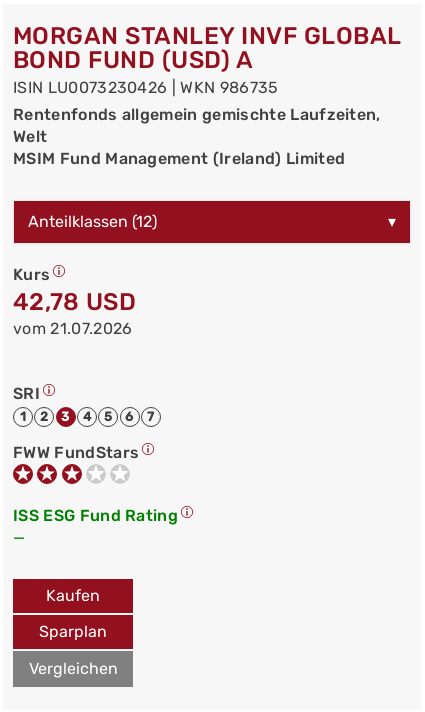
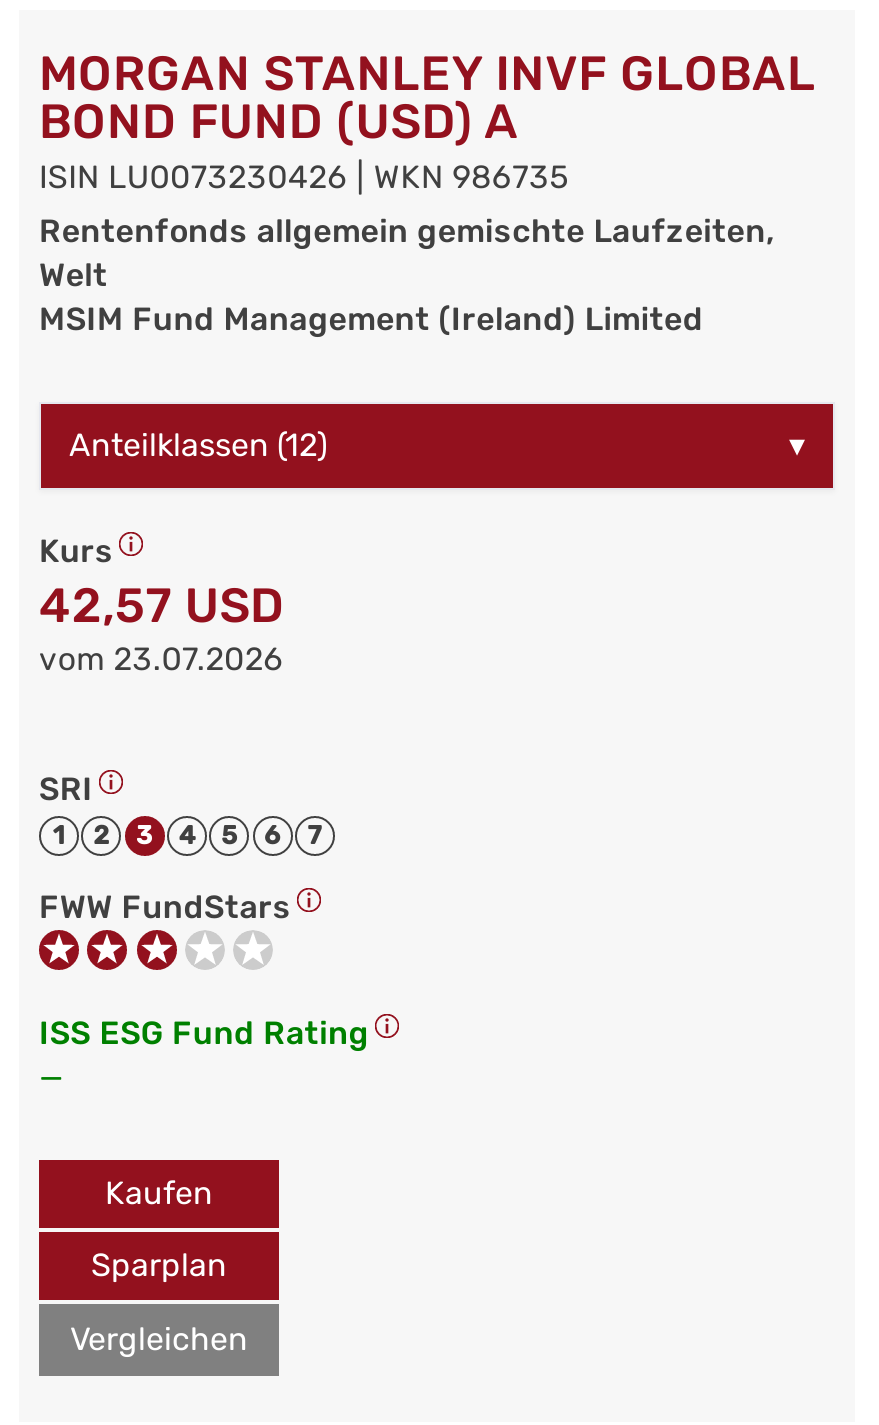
- 42,78 USD
+ 42,57 USD

- vom 21.07.2026
+ vom 23.07.2026
